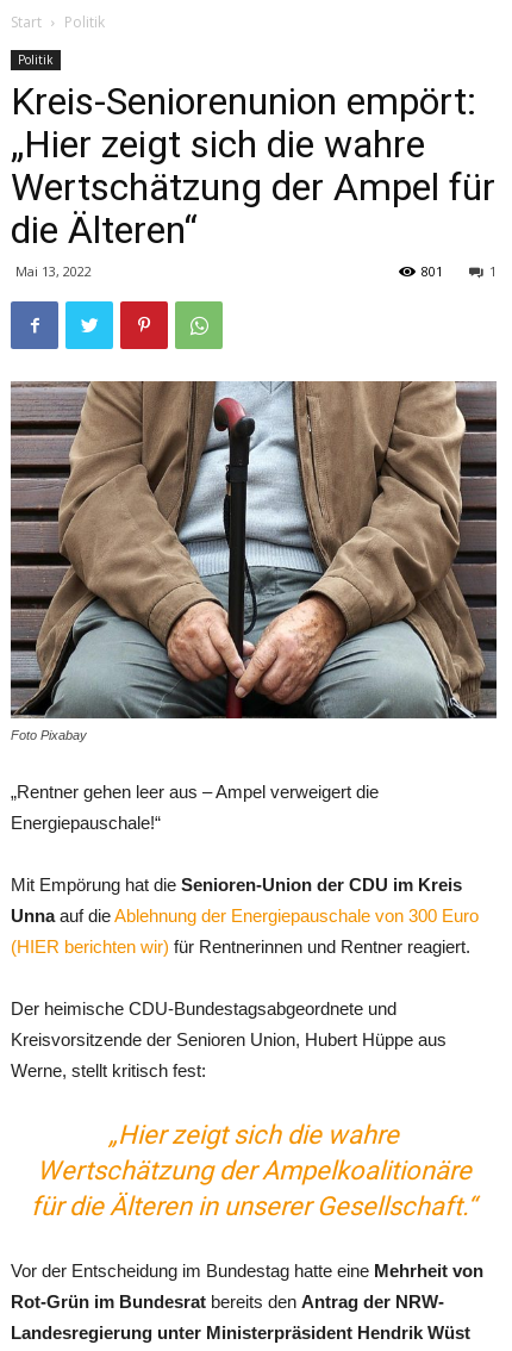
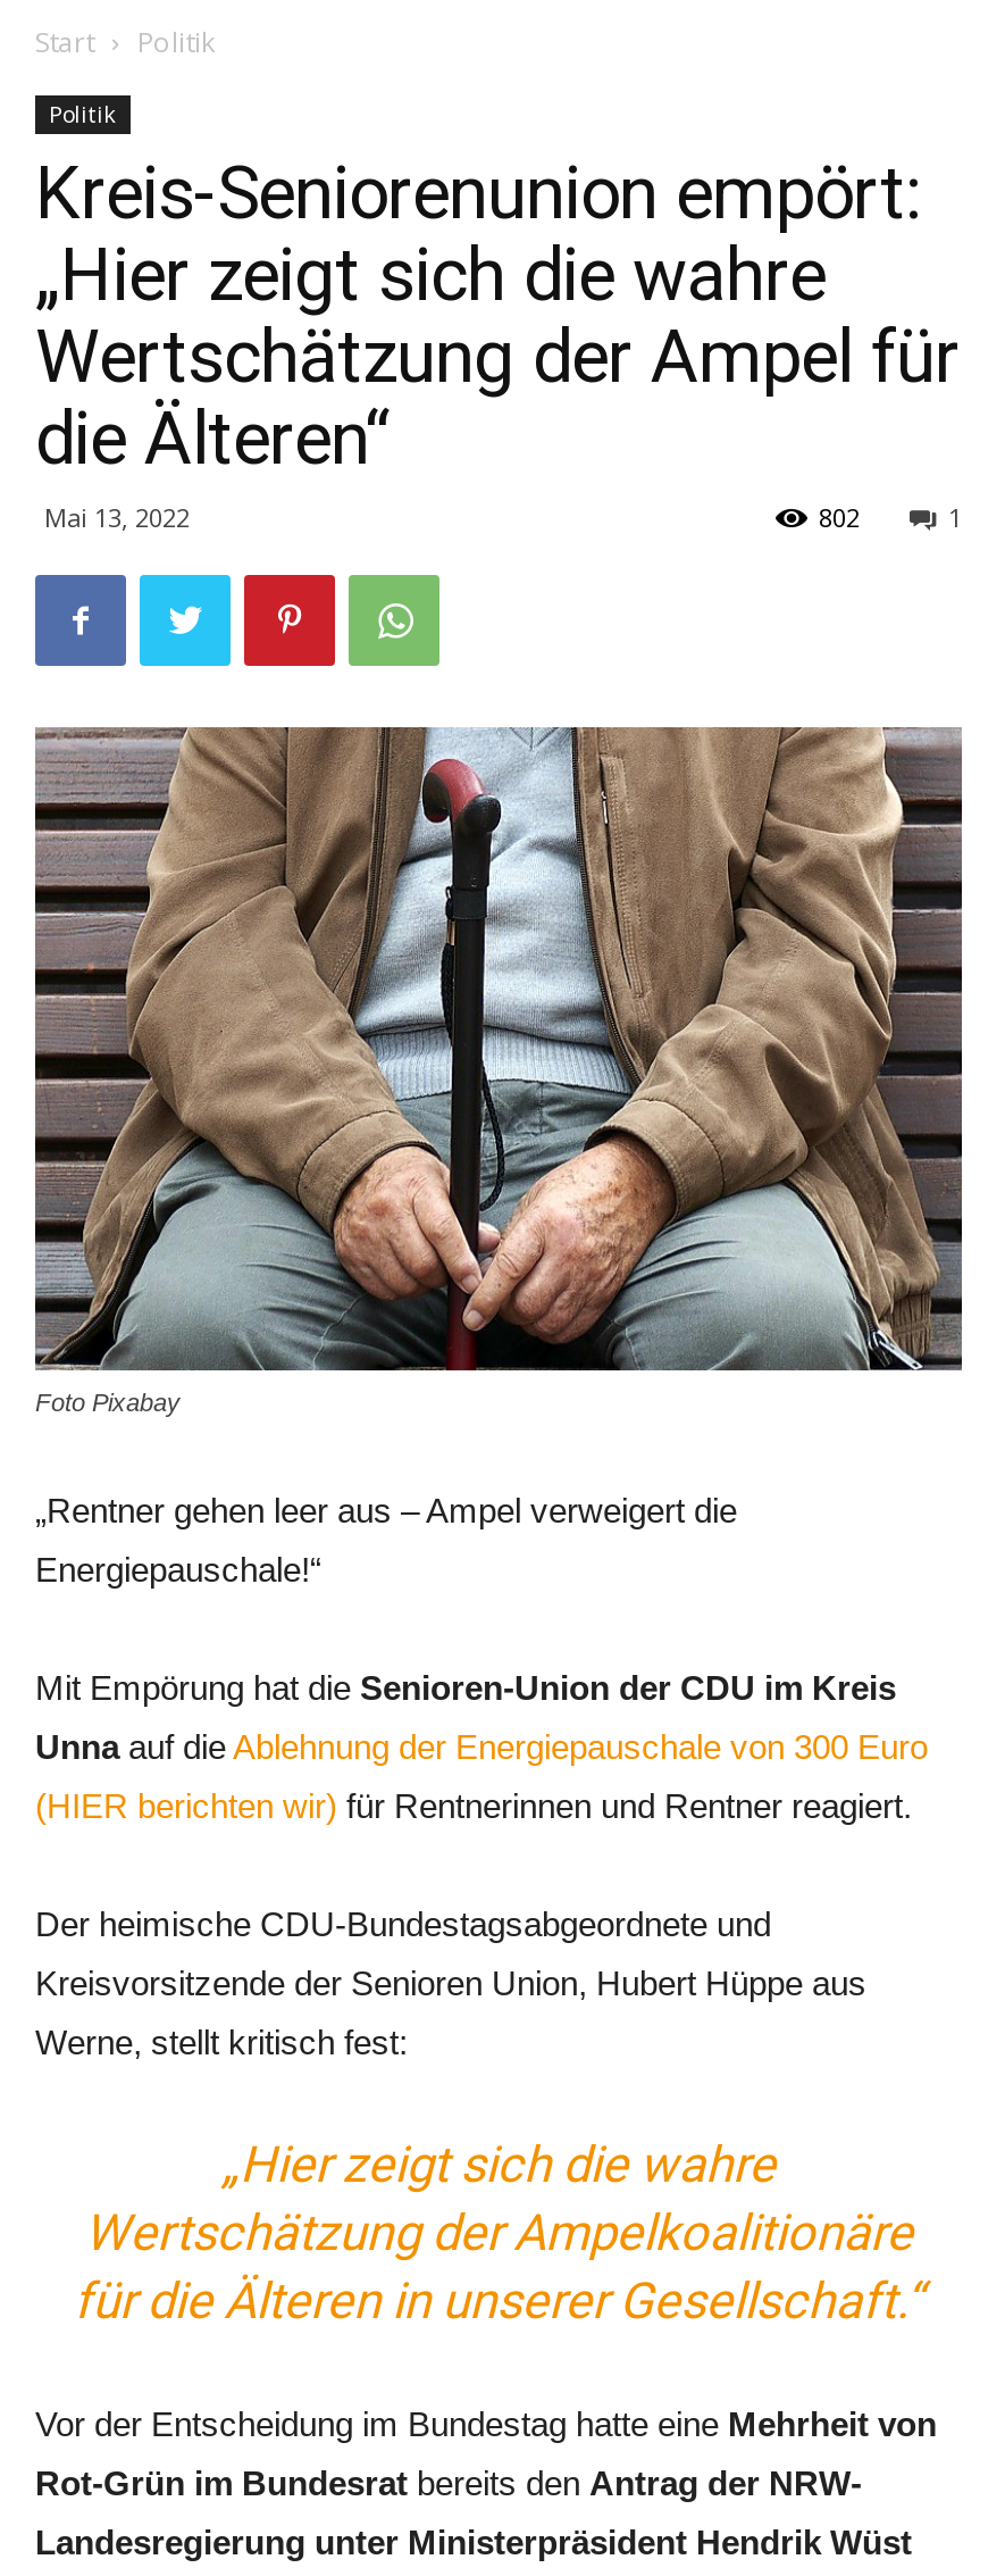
- 801
+ 802
